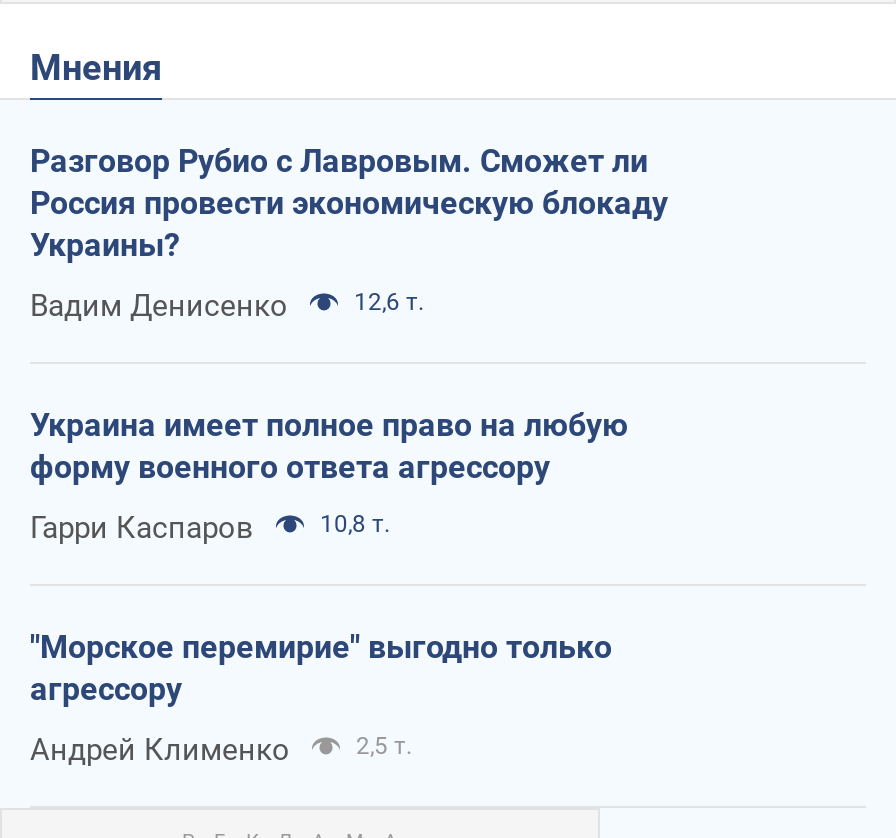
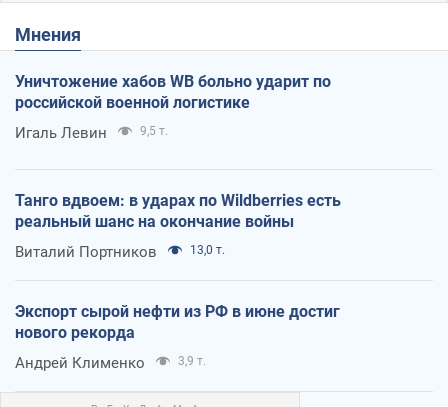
- Разговор Рубио с Лавровым. Сможет ли
- Россия провести экономическую блокаду
- Украины?
+ Уничтожение хабов WB больно ударит по
+ российской военной логистике

- Вадим Денисенко
- 12,6 т.
+ Игаль Левин
+ 9,5 т.

- Украина имеет полное право на любую
- форму военного ответа агрессору
+ Танго вдвоем: в ударах по Wildberries есть
+ реальный шанс на окончание войны

- Гарри Каспаров
- 10,8 т.
+ Виталий Портников
+ 13,0 т.

- "Морское перемирие" выгодно только
- агрессору
+ Экспорт сырой нефти из РФ в июне достиг
+ нового рекорда

- 2,5 т.
+ 3,9 т.
